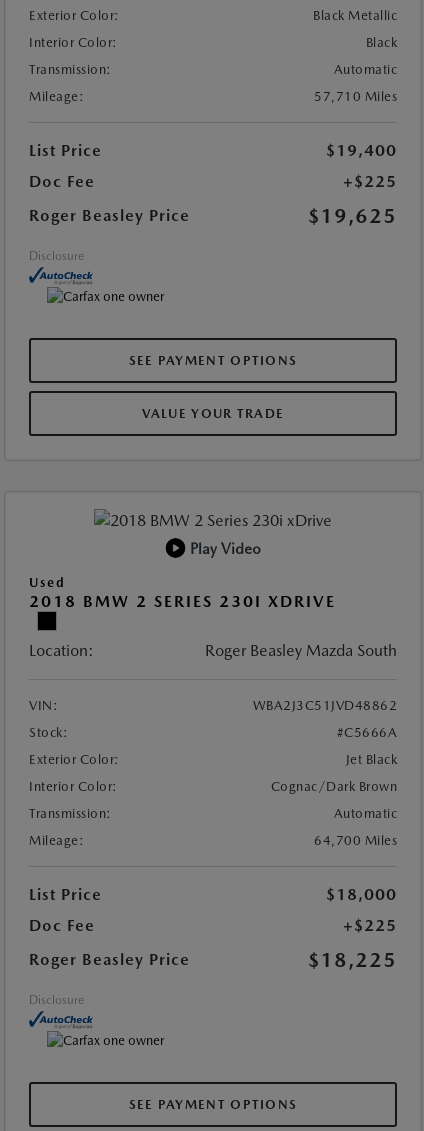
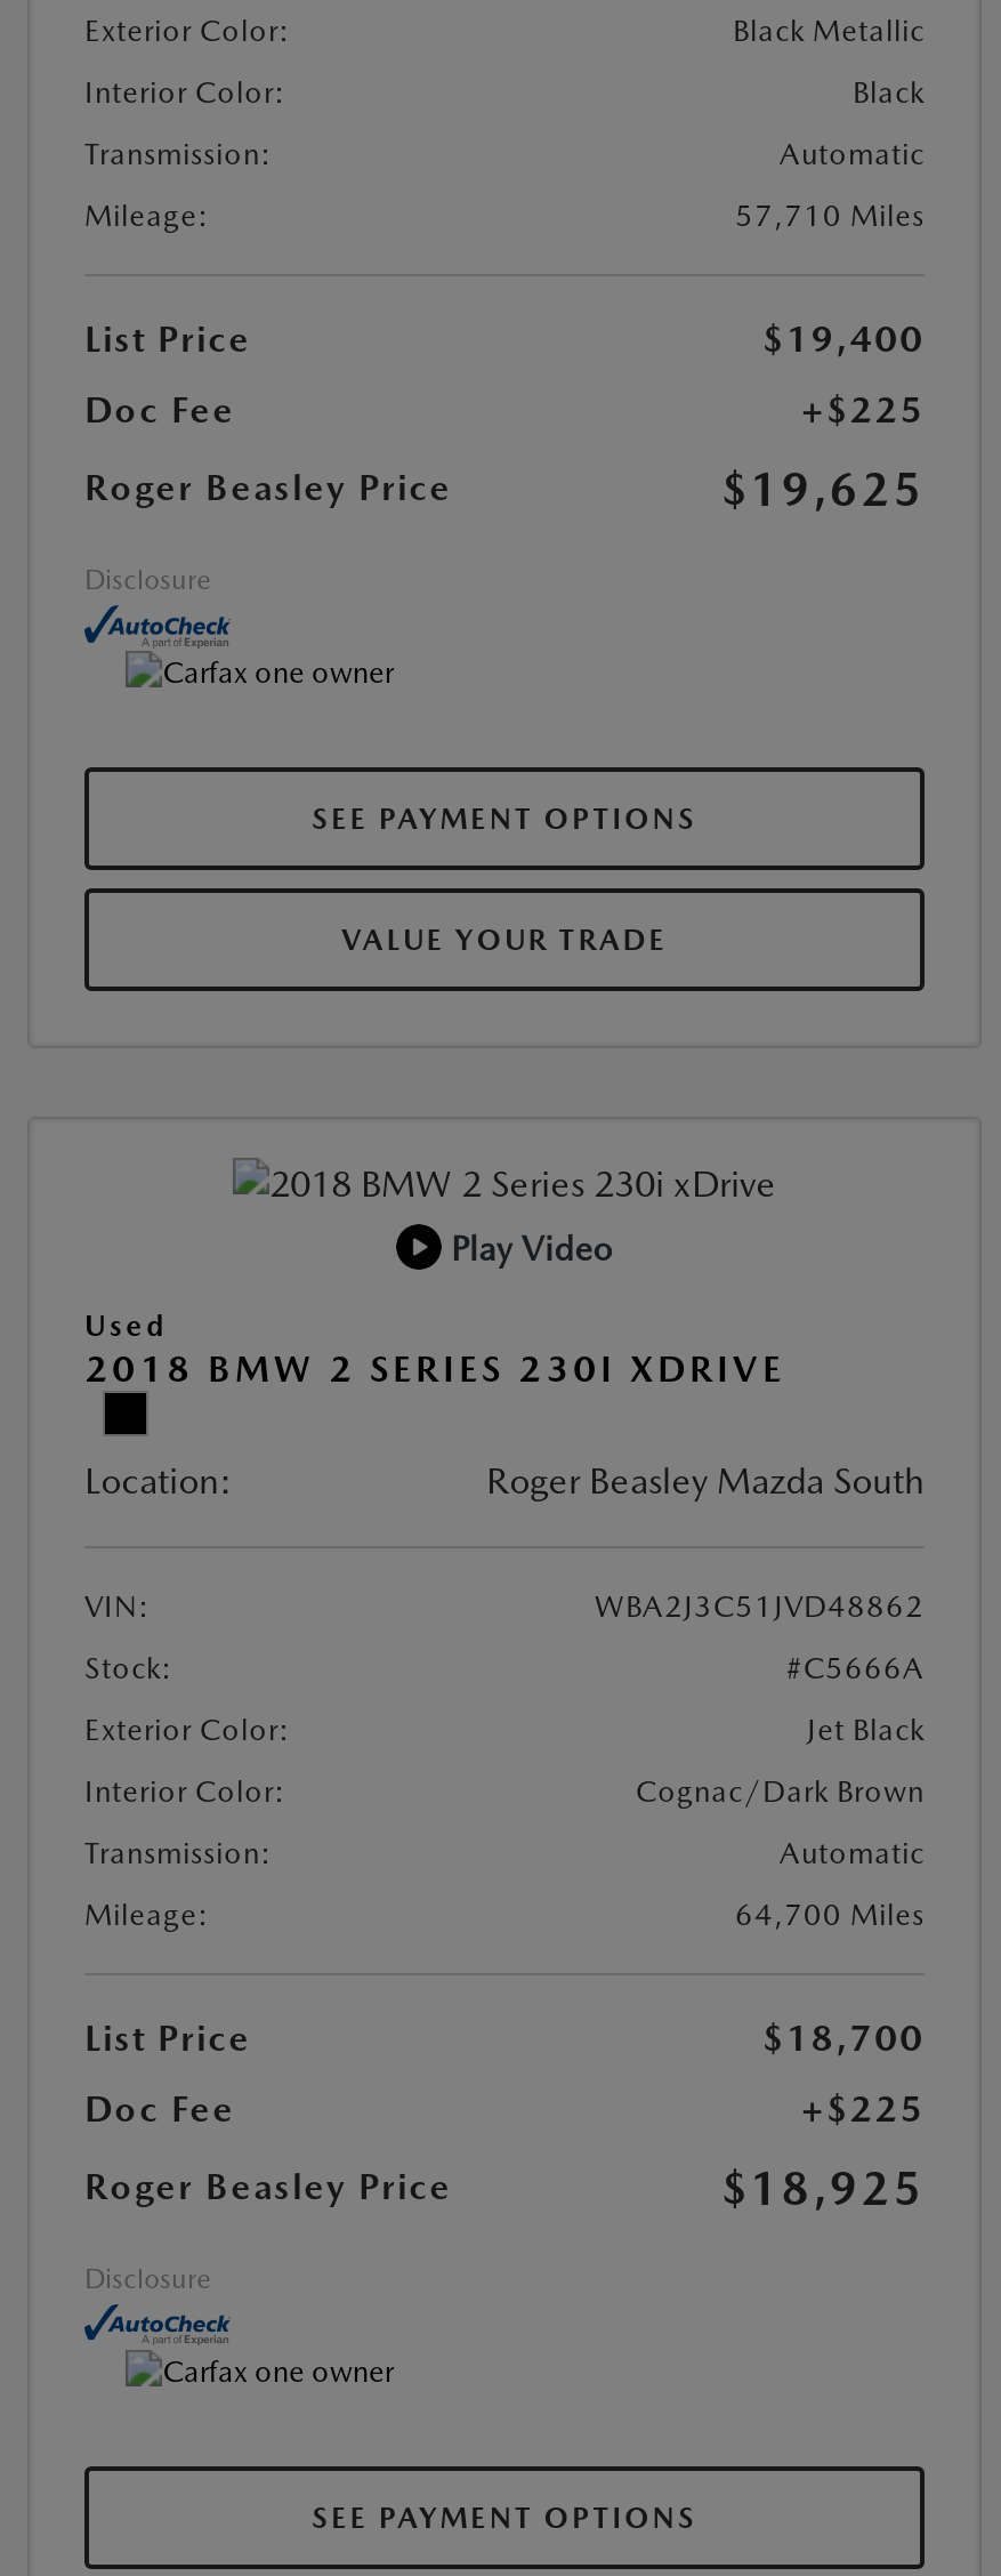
- $18,000
+ $18,700

- $18,225
+ $18,925
